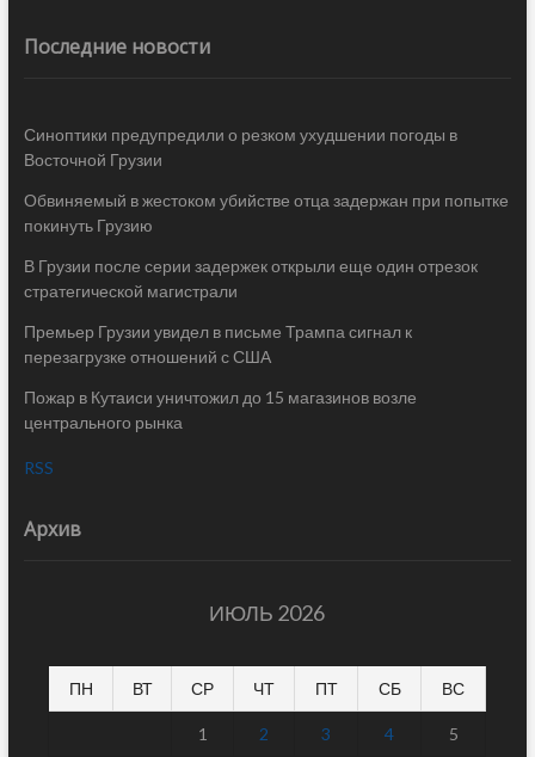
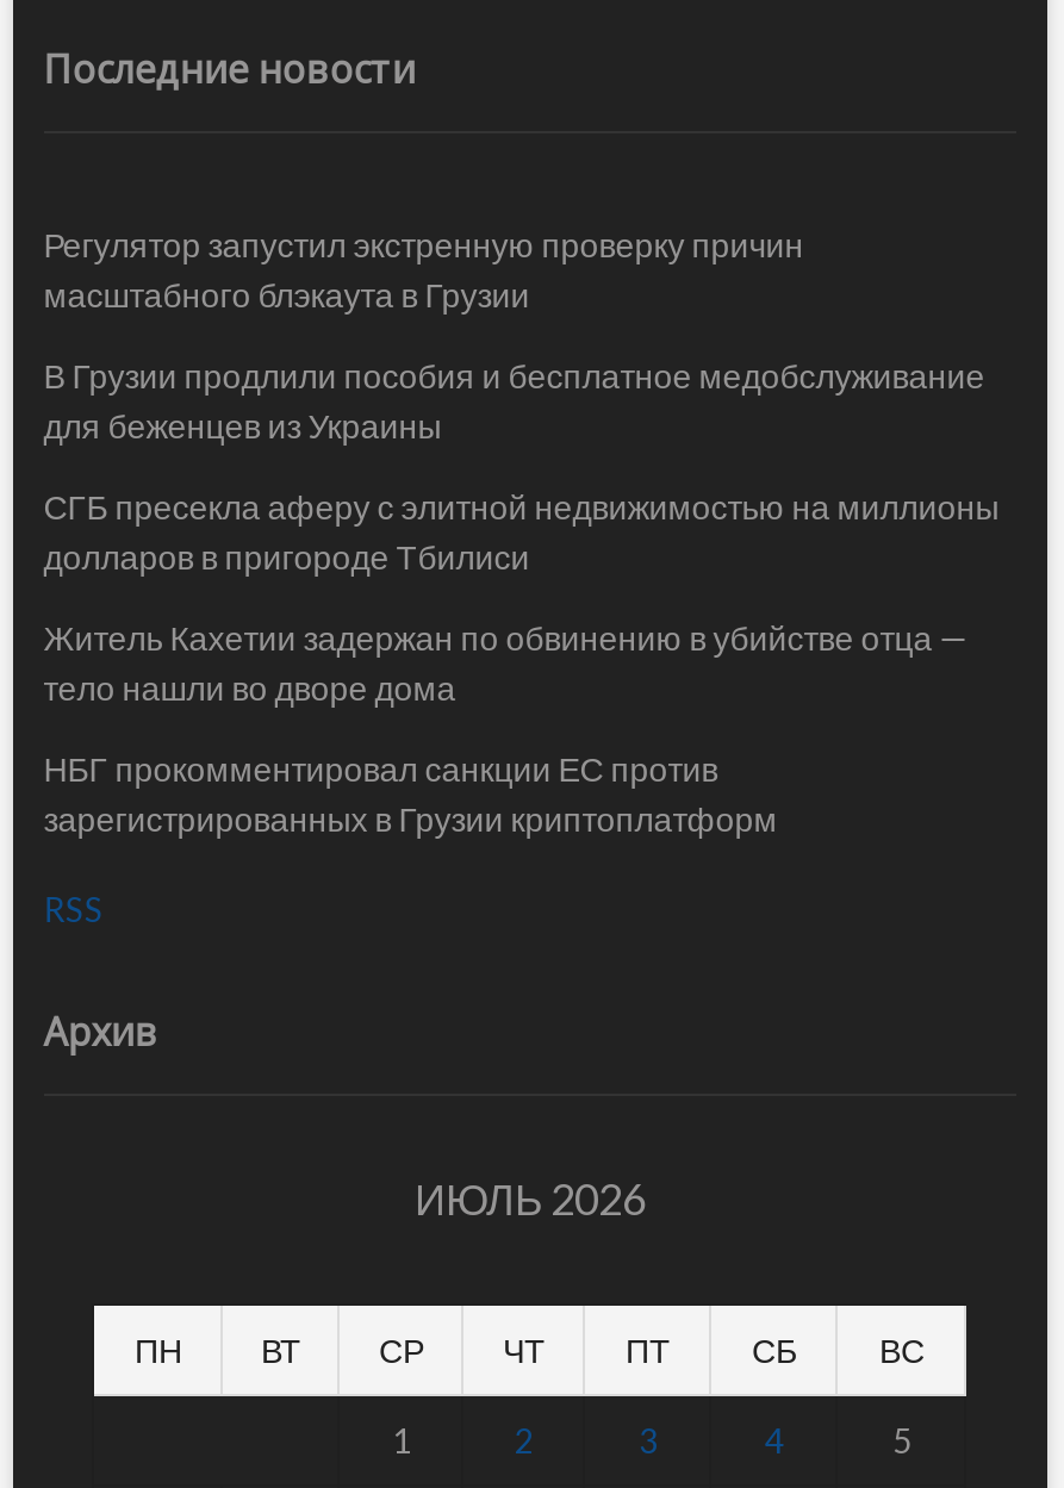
- Синоптики предупредили о резком ухудшении погоды в
- Восточной Грузии
+ Регулятор запустил экстренную проверку причин
+ масштабного блэкаута в Грузии

- Обвиняемый в жестоком убийстве отца задержан при попытке
- покинуть Грузию
+ В Грузии продлили пособия и бесплатное медобслуживание
+ для беженцев из Украины

- В Грузии после серии задержек открыли еще один отрезок
- стратегической магистрали
+ СГБ пресекла аферу с элитной недвижимостью на миллионы
+ долларов в пригороде Тбилиси

- Премьер Грузии увидел в письме Трампа сигнал к
- перезагрузке отношений с США
+ Житель Кахетии задержан по обвинению в убийстве отца —
+ тело нашли во дворе дома

- Пожар в Кутаиси уничтожил до 15 магазинов возле
- центрального рынка
+ НБГ прокомментировал санкции ЕС против
+ зарегистрированных в Грузии криптоплатформ
